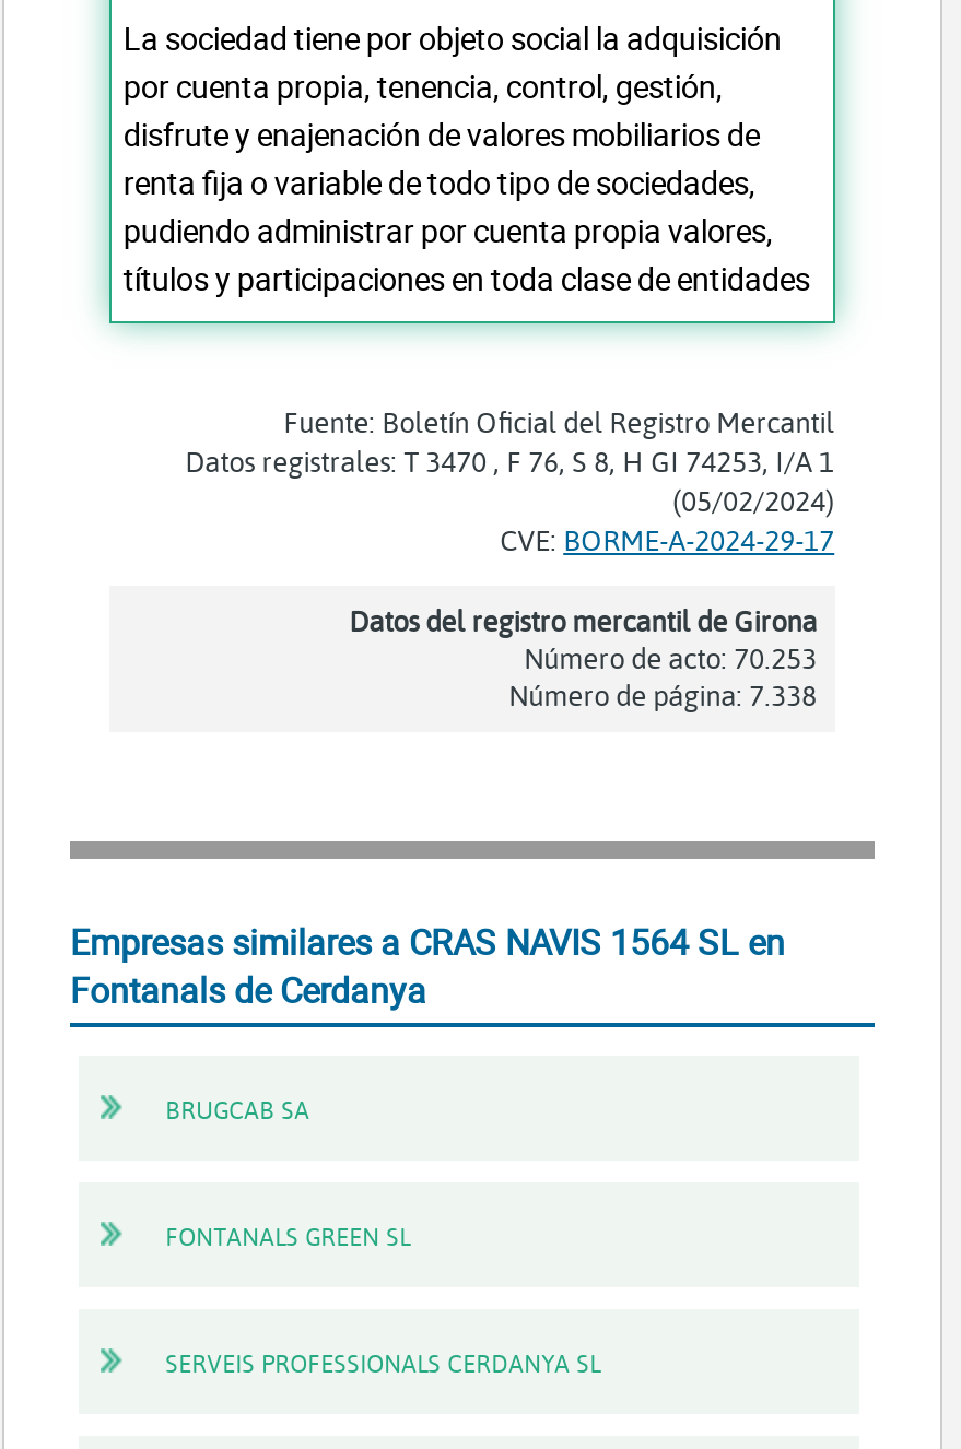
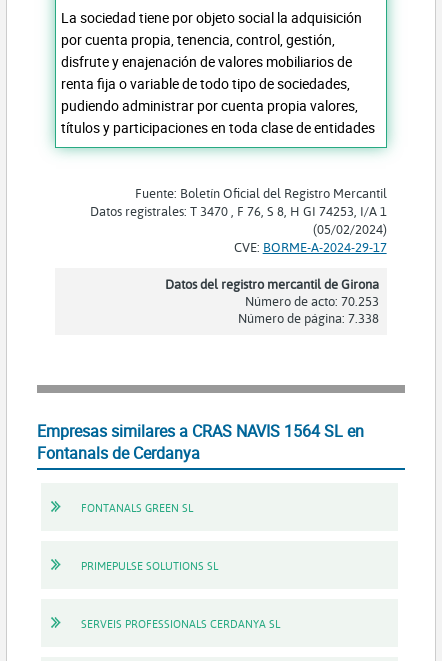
- BRUGCAB SA

moved up: FONTANALS GREEN SL

+ PRIMEPULSE SOLUTIONS SL
